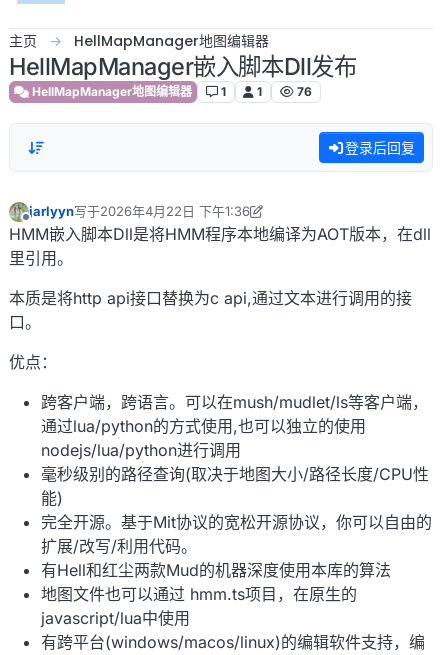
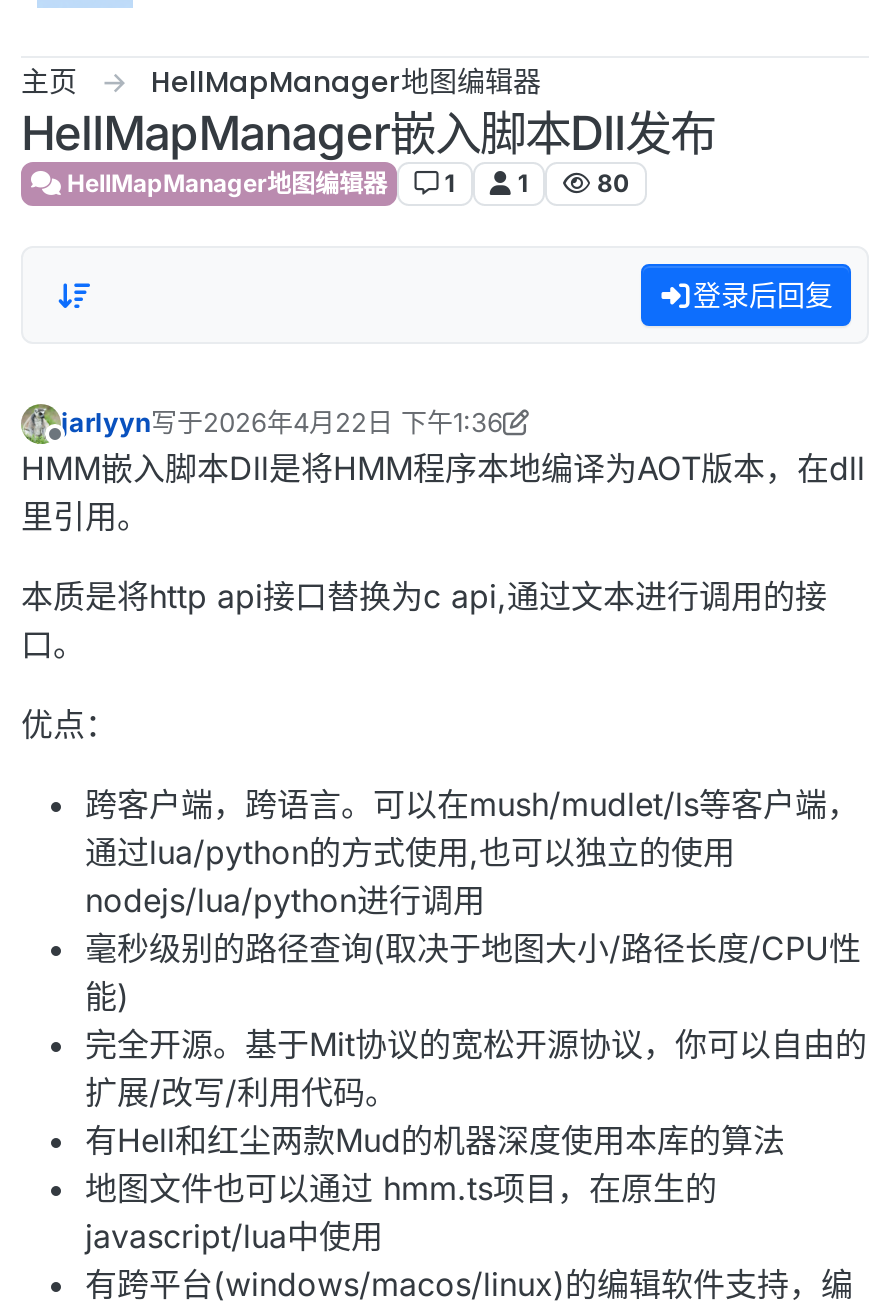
- 76
+ 80
